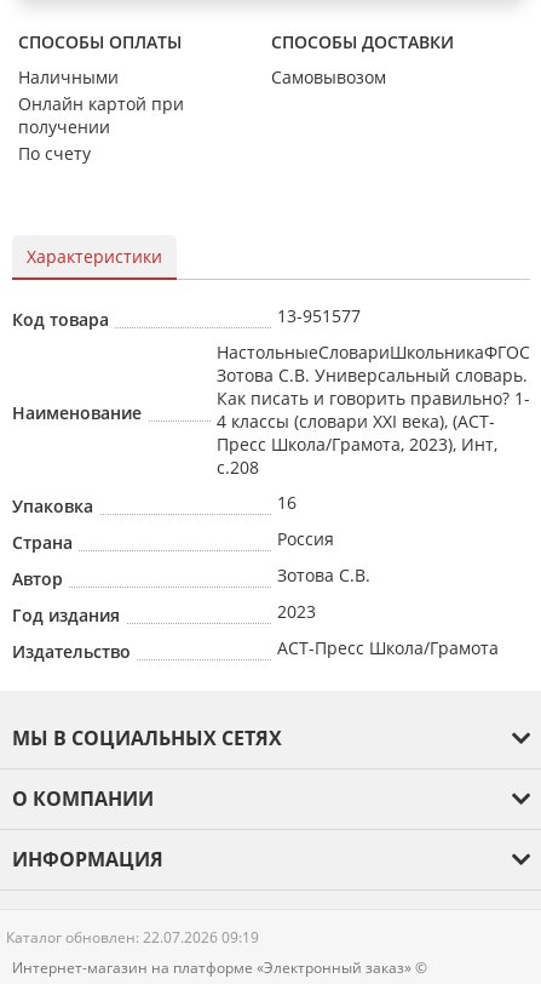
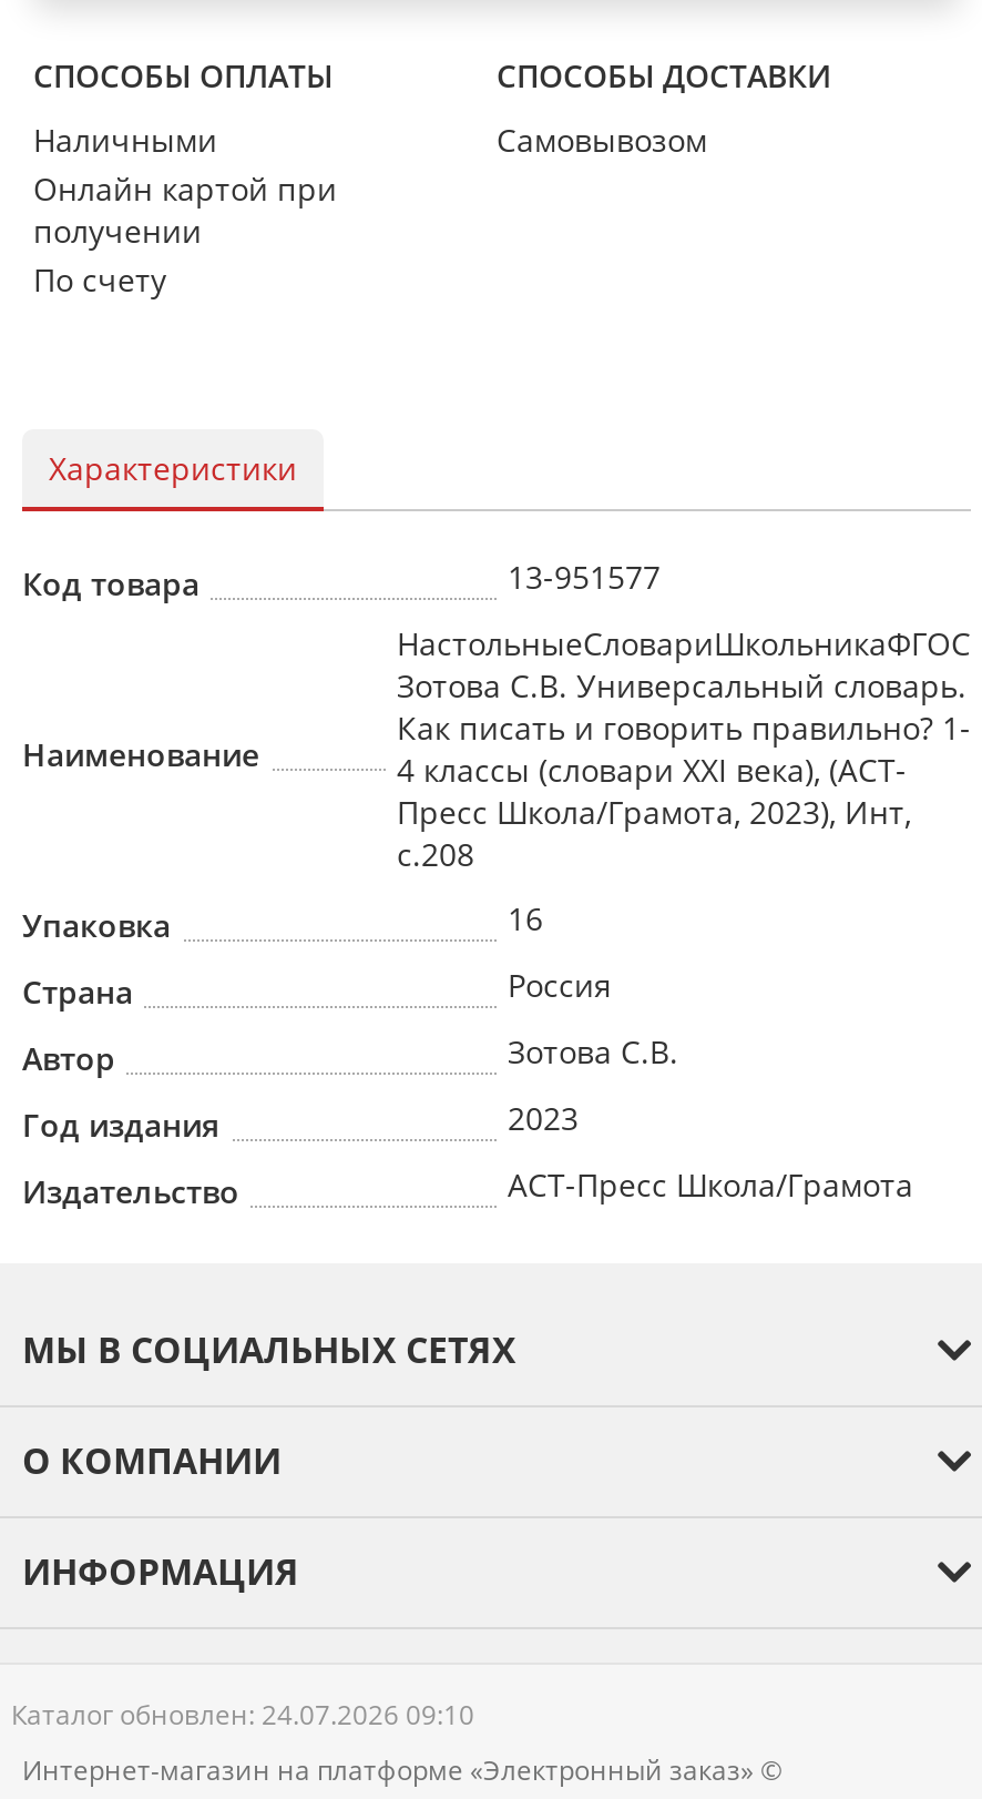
- Каталог обновлен: 22.07.2026 09:19
+ Каталог обновлен: 24.07.2026 09:10
